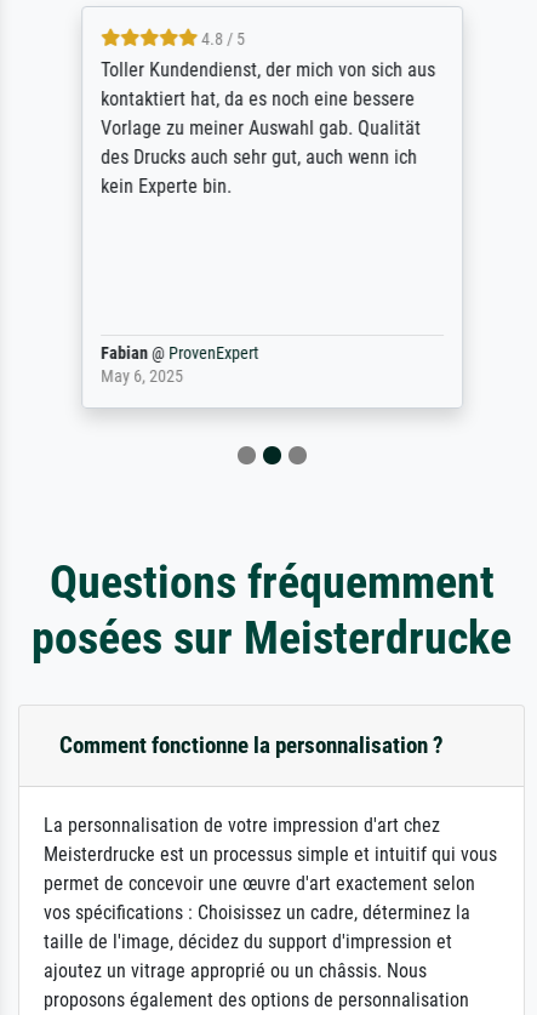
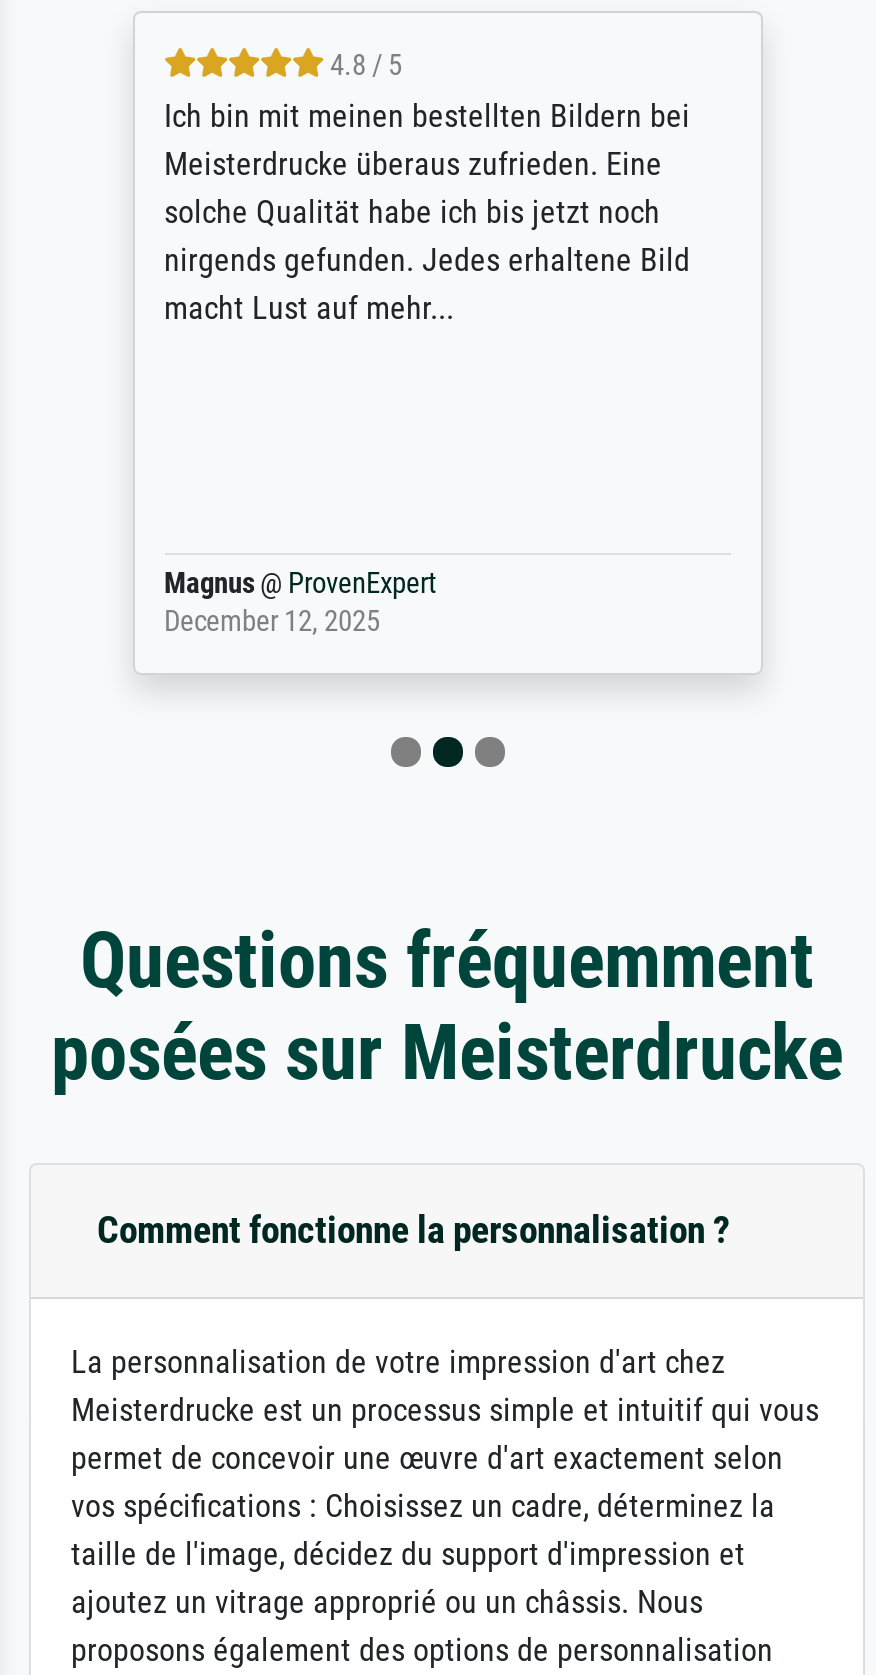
- Toller Kundendienst, der mich von sich aus
- kontaktiert hat, da es noch eine bessere
- Vorlage zu meiner Auswahl gab. Qualität
- des Drucks auch sehr gut, auch wenn ich
- kein Experte bin.
+ Ich bin mit meinen bestellten Bildern bei
+ Meisterdrucke überaus zufrieden. Eine
+ solche Qualität habe ich bis jetzt noch
+ nirgends gefunden. Jedes erhaltene Bild
+ macht Lust auf mehr...

- Fabian @ ProvenExpert
- May 6, 2025
+ Magnus @ ProvenExpert
+ December 12, 2025
